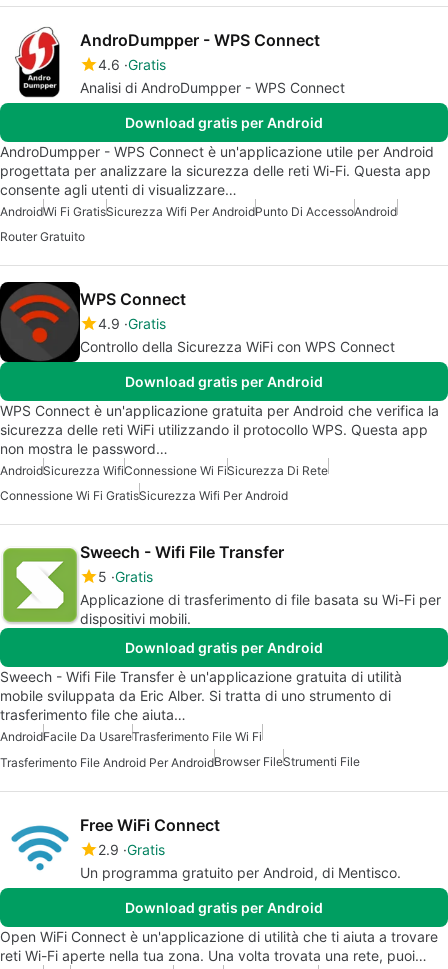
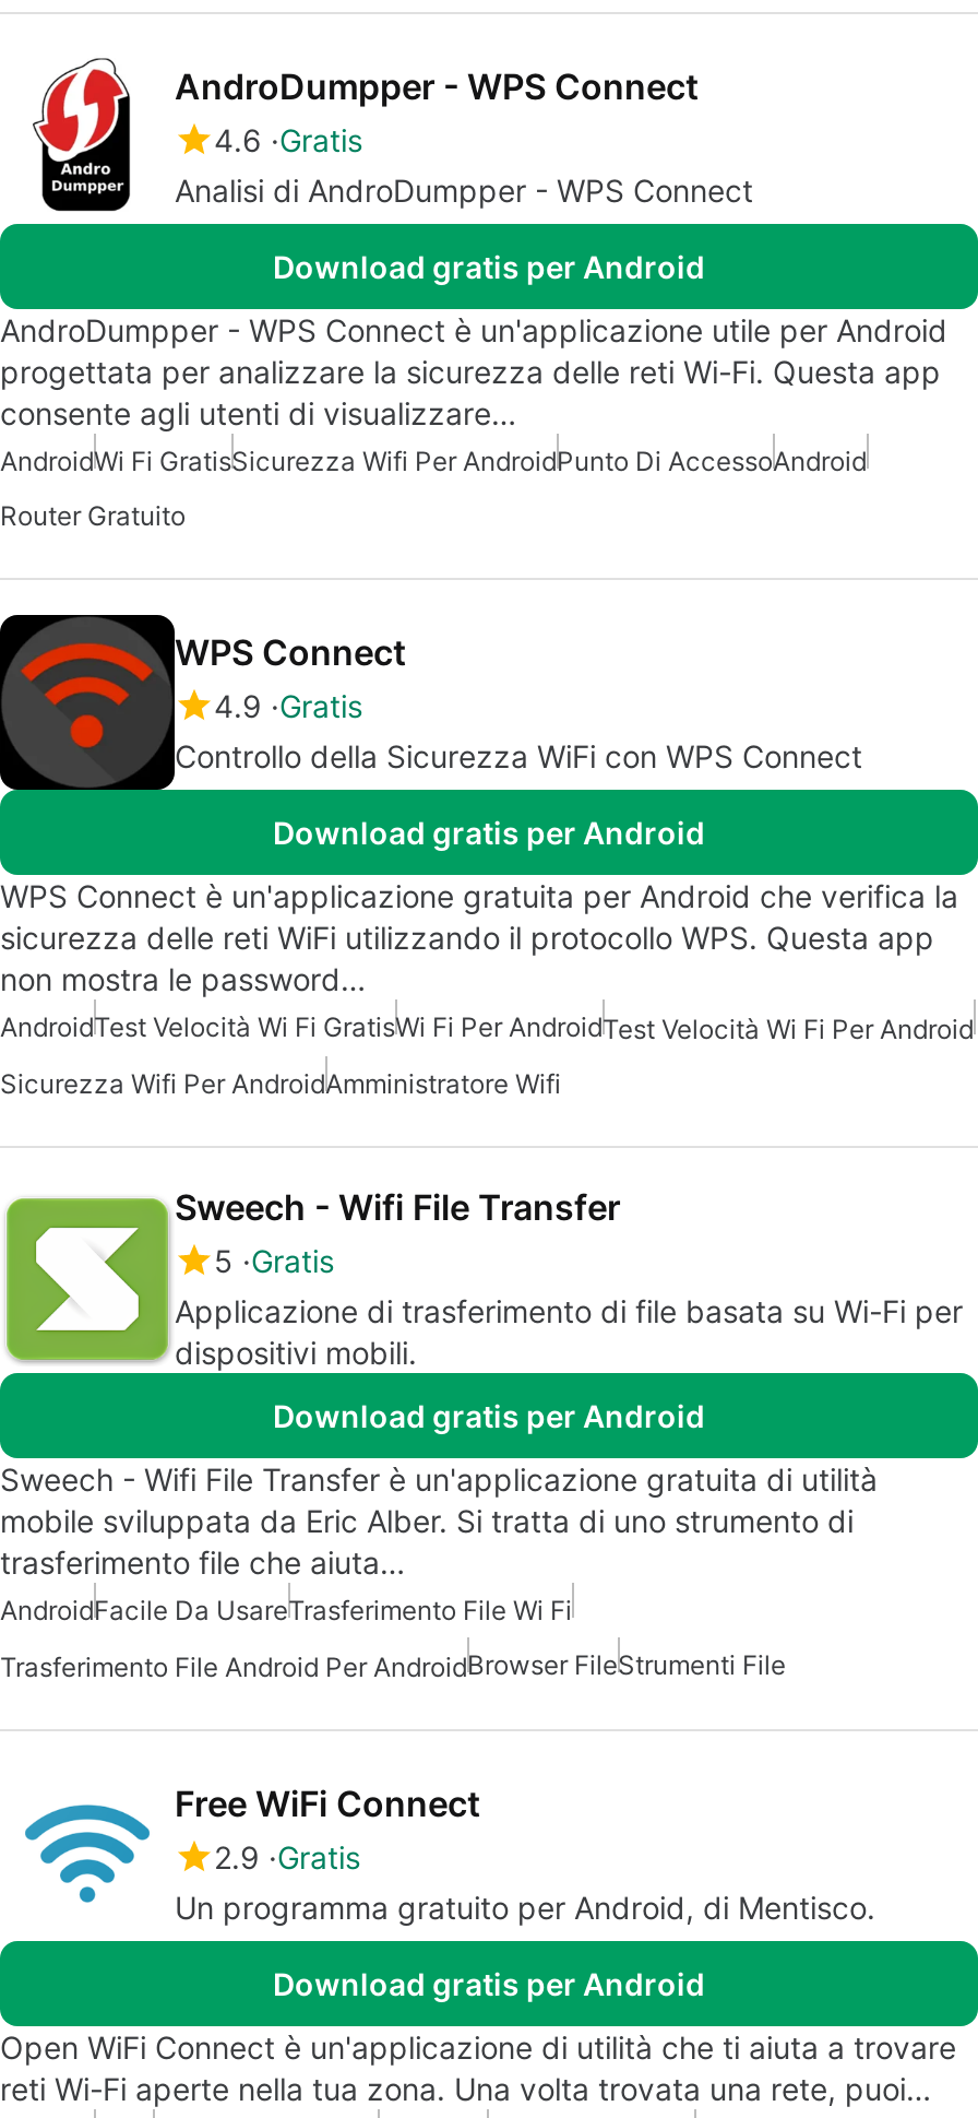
- AndroidSicurezza WifiConnessione Wi FiSicurezza Di Rete
+ AndroidTest Velocità Wi Fi GratisWi Fi Per AndroidTest Velocità Wi Fi Per Android

- Connessione Wi Fi GratisSicurezza Wifi Per Android
+ Sicurezza Wifi Per AndroidAmministratore Wifi
